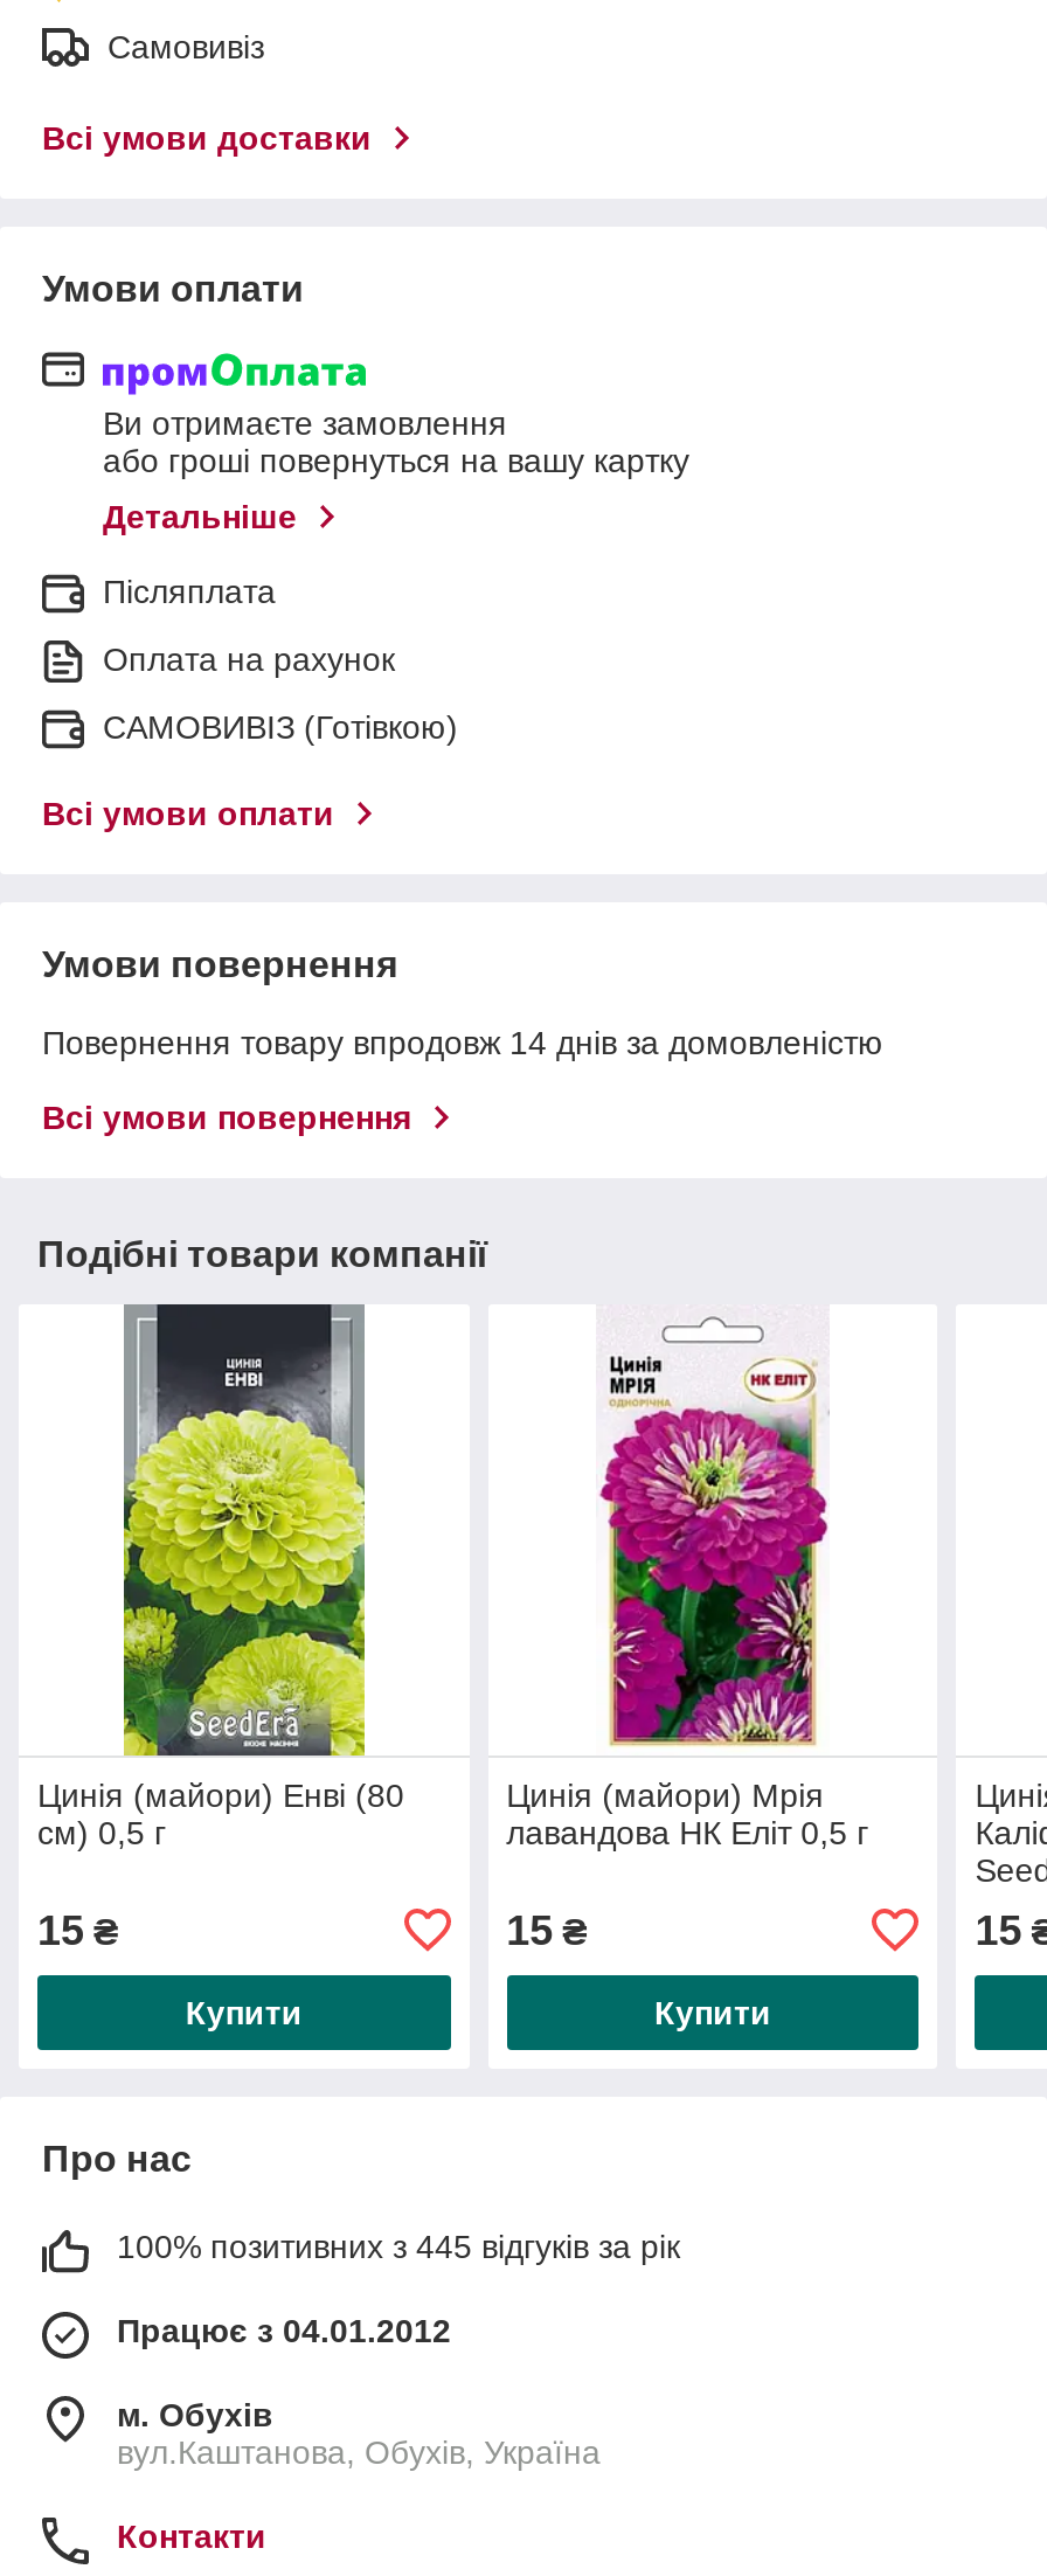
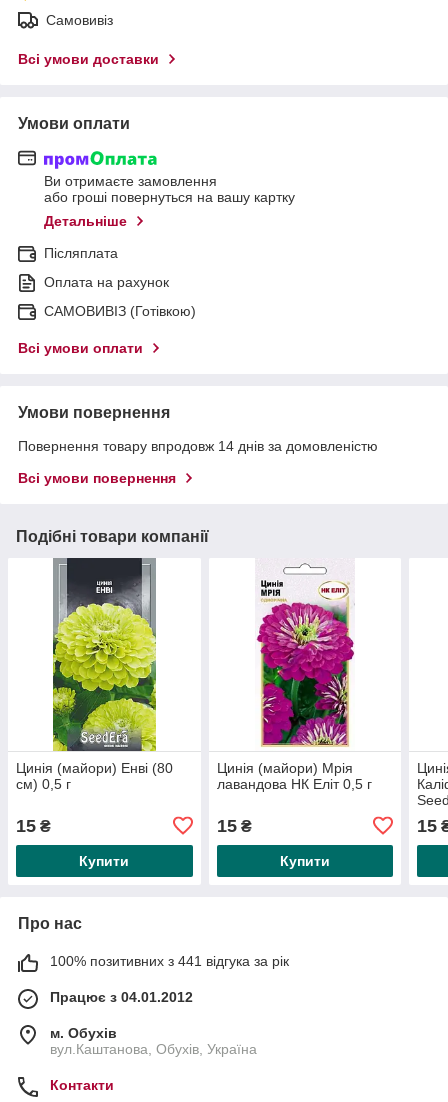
- 100% позитивних з 445 відгуків за рік
+ 100% позитивних з 441 відгука за рік
